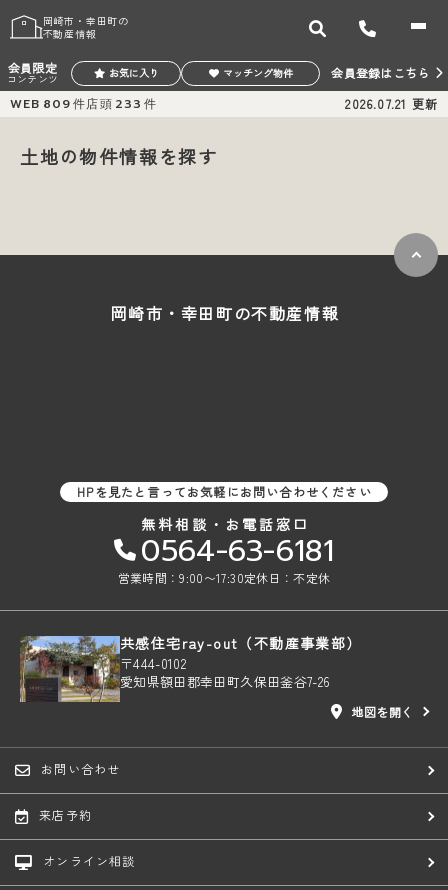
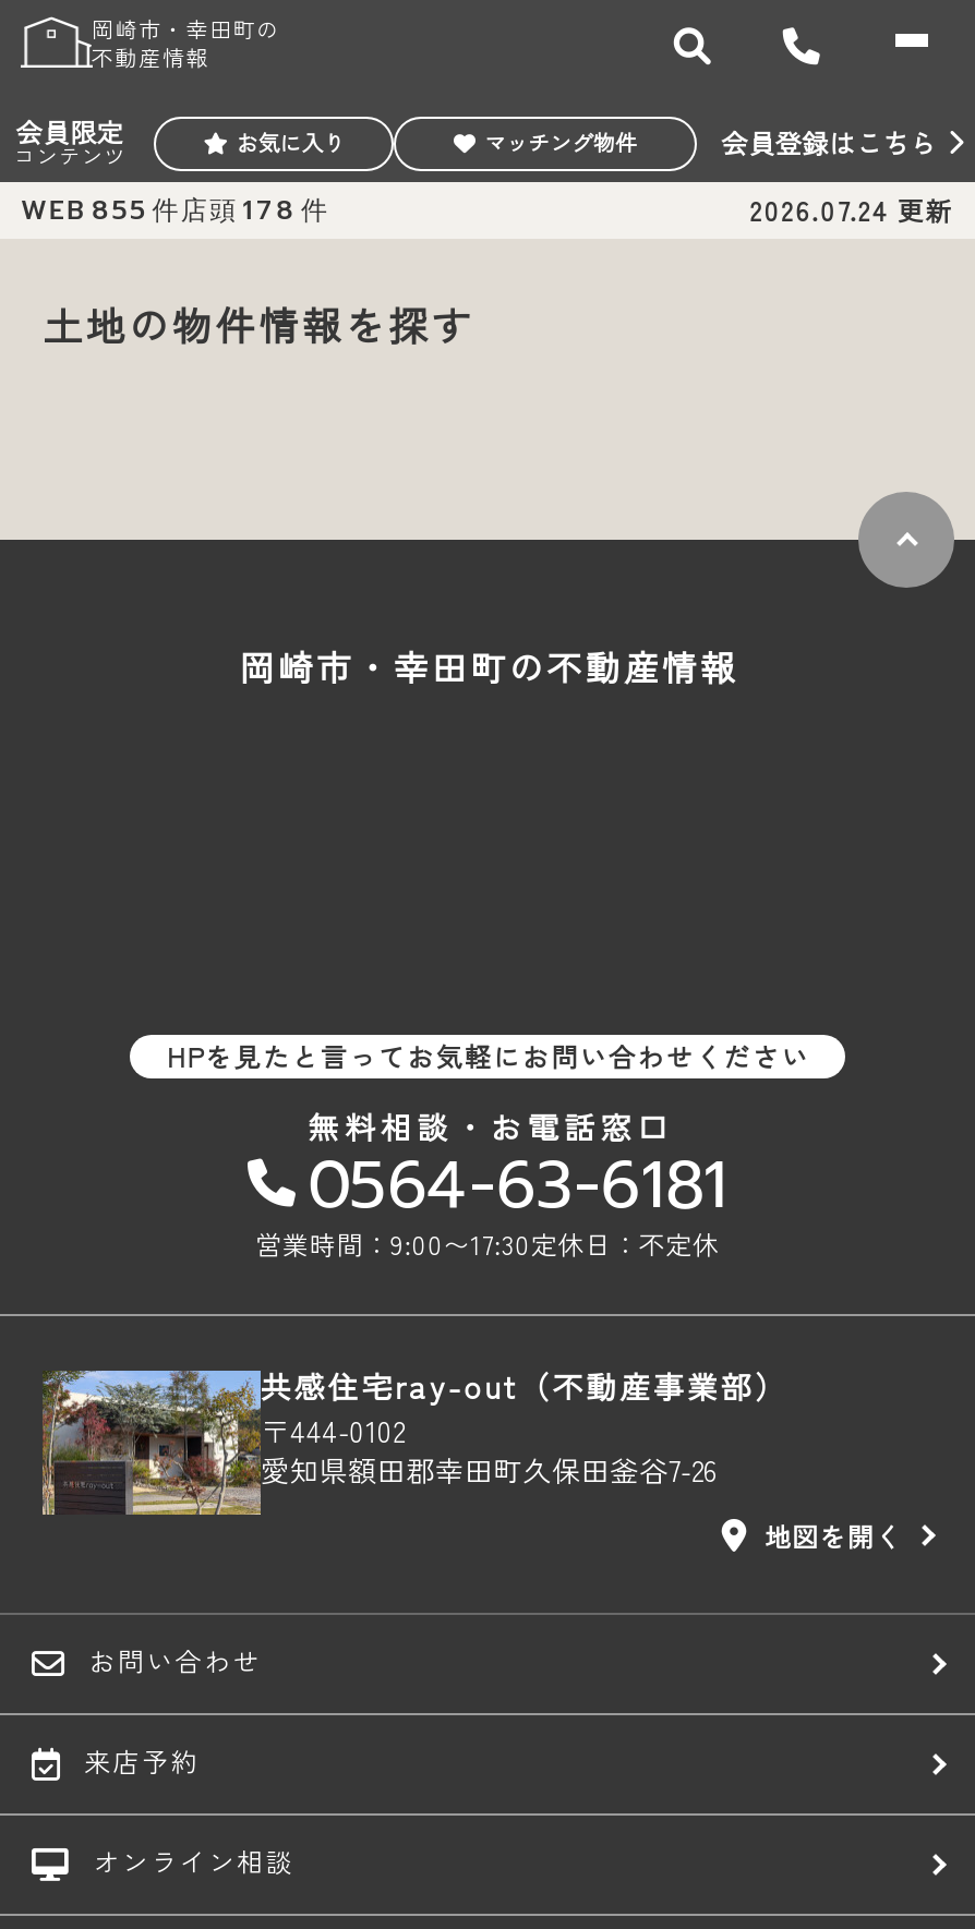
- WEB 809 件店頭 233 件
+ WEB 855 件店頭 178 件

- 2026.07.21更新
+ 2026.07.24更新
